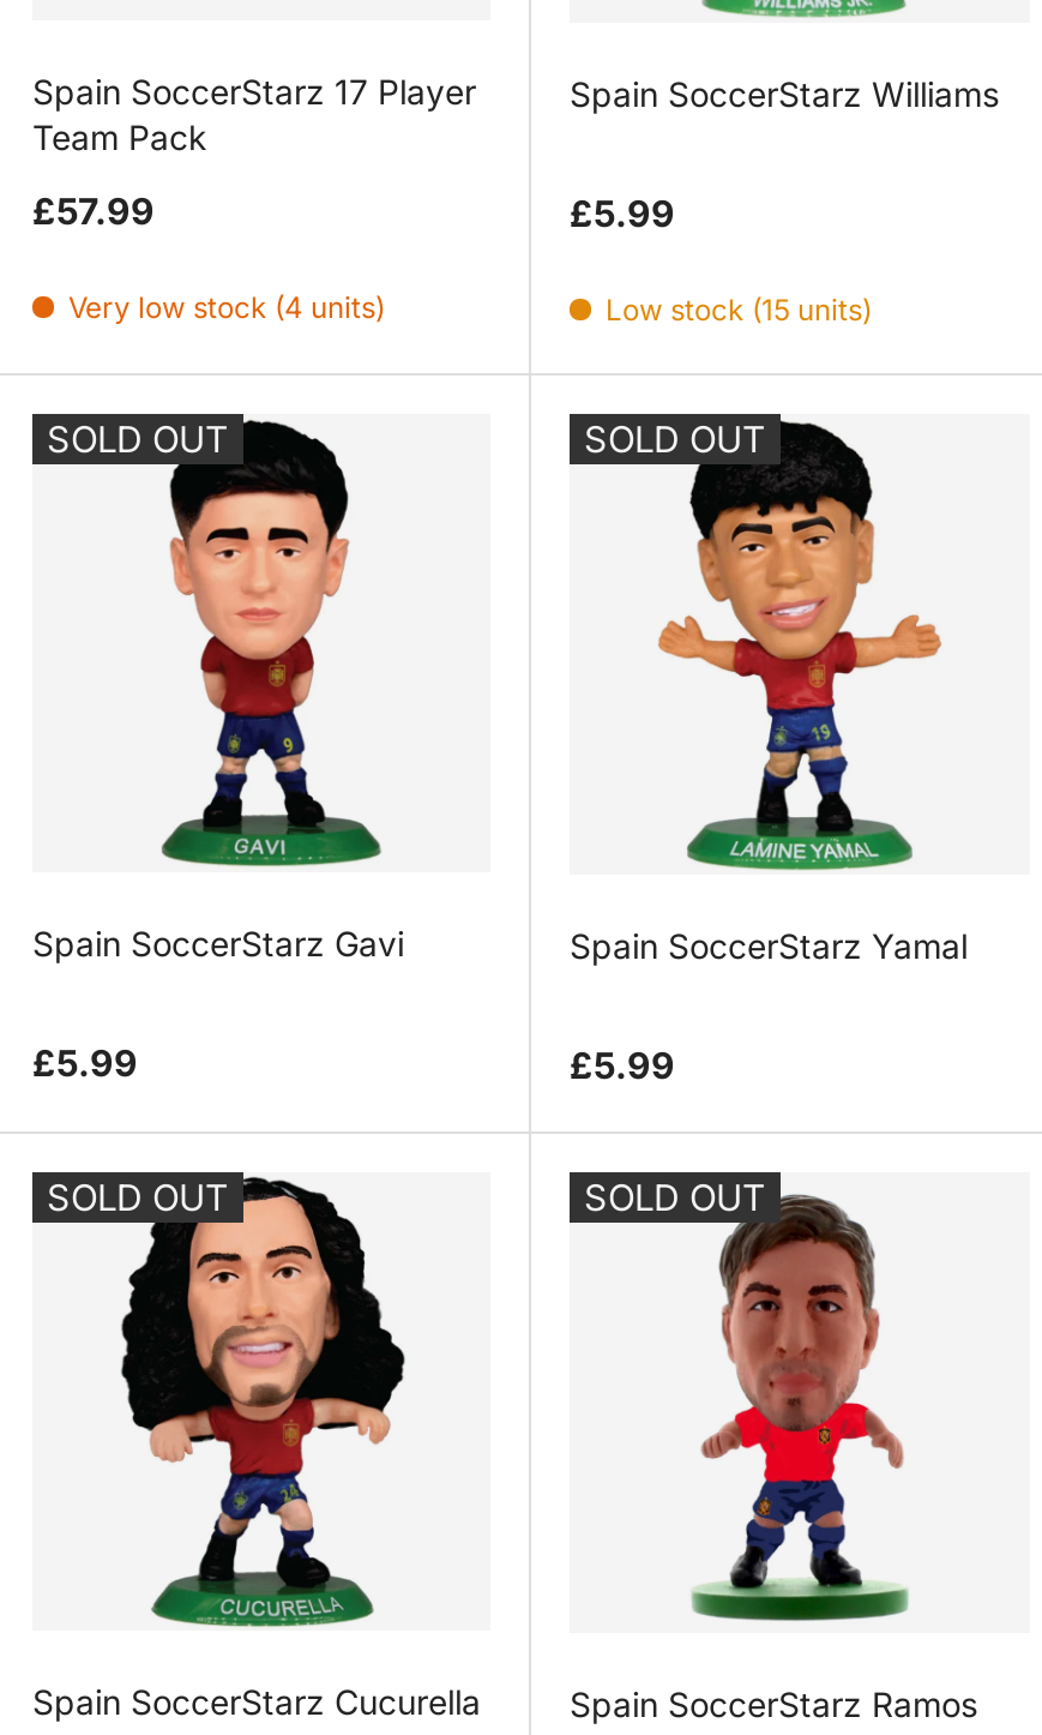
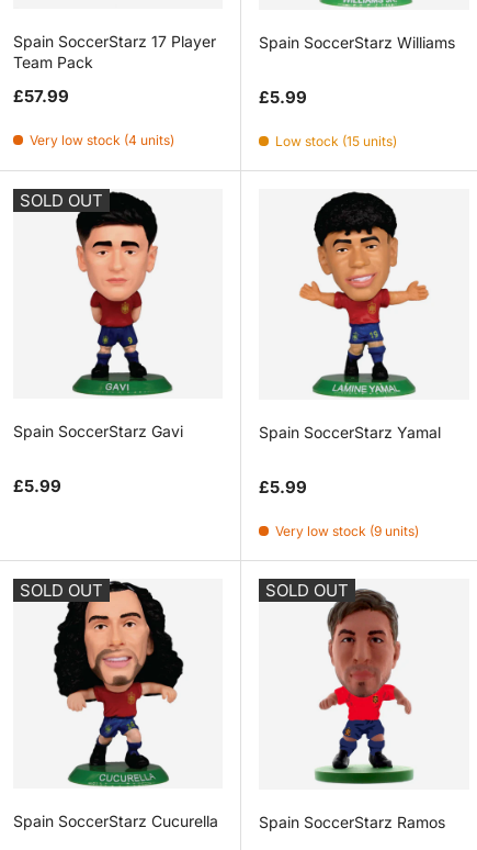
- SOLD OUT

+ Very low stock (9 units)
